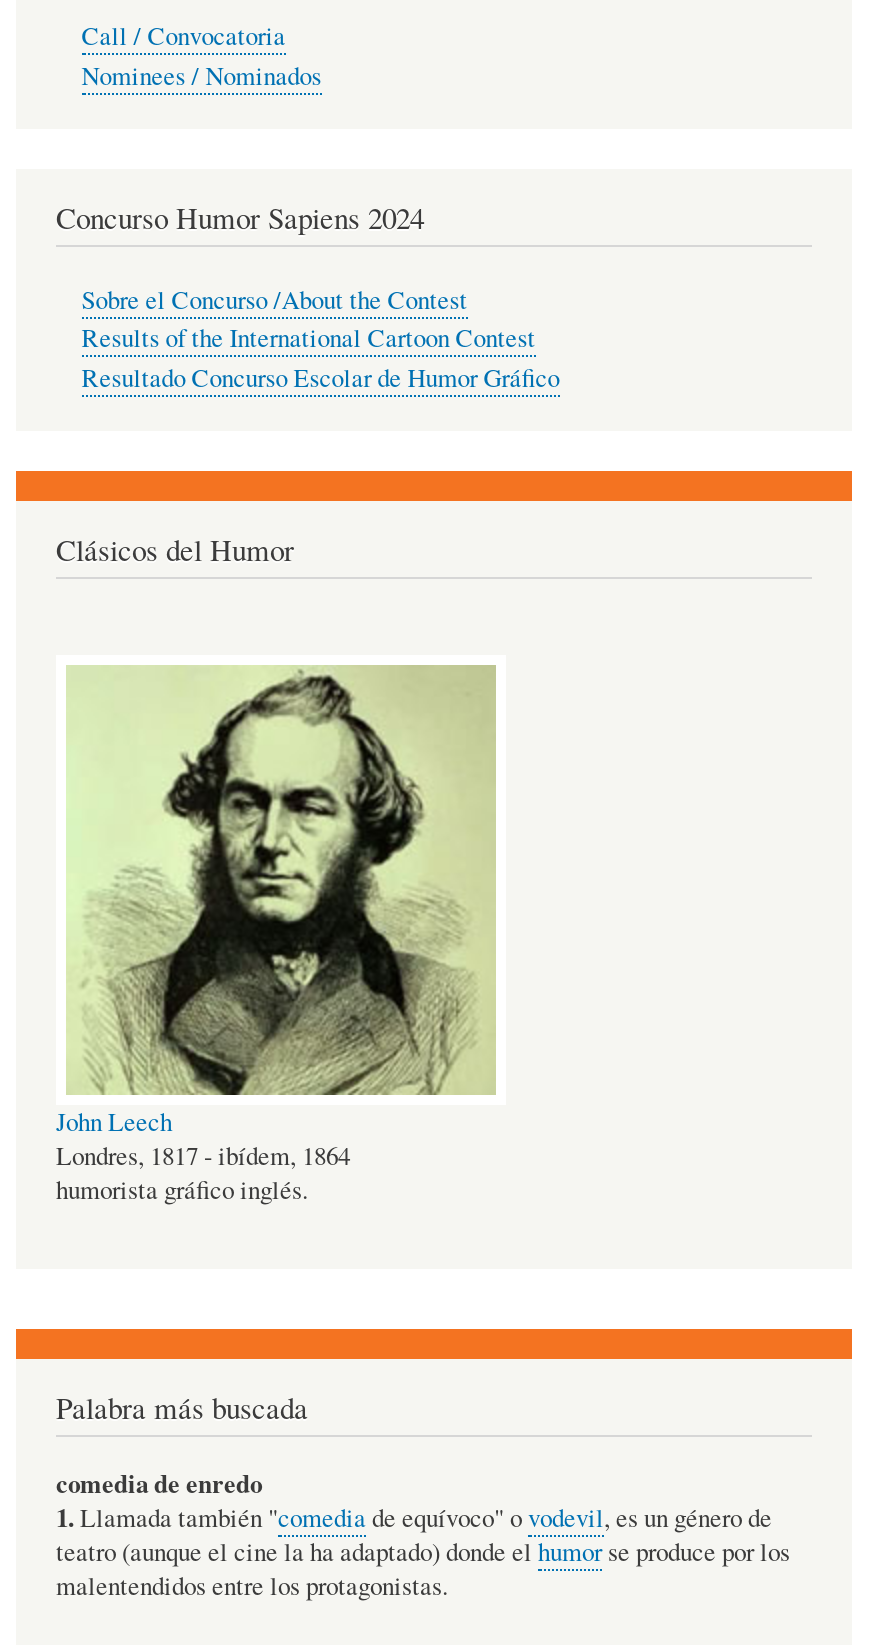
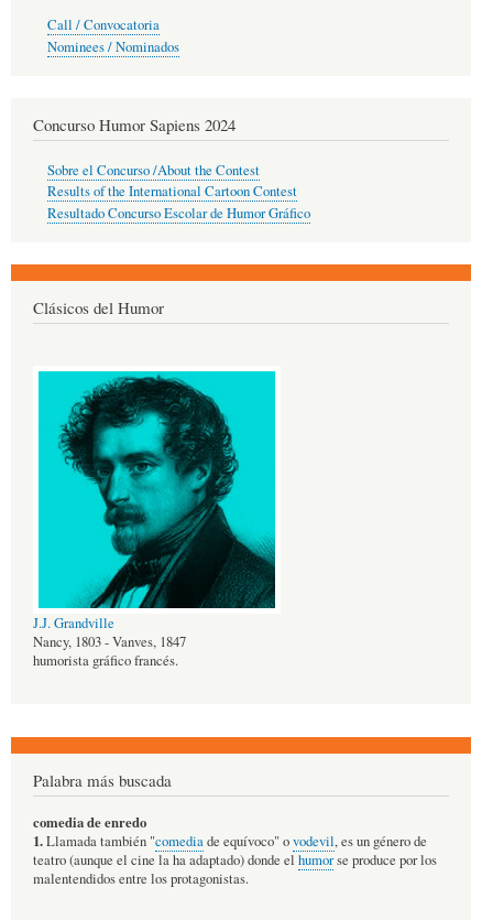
- [image]
- John Leech
- Londres, 1817 - ibídem, 1864
- humorista gráfico inglés.
+ [image]
+ J.J. Grandville
+ Nancy, 1803 - Vanves, 1847
+ humorista gráfico francés.
